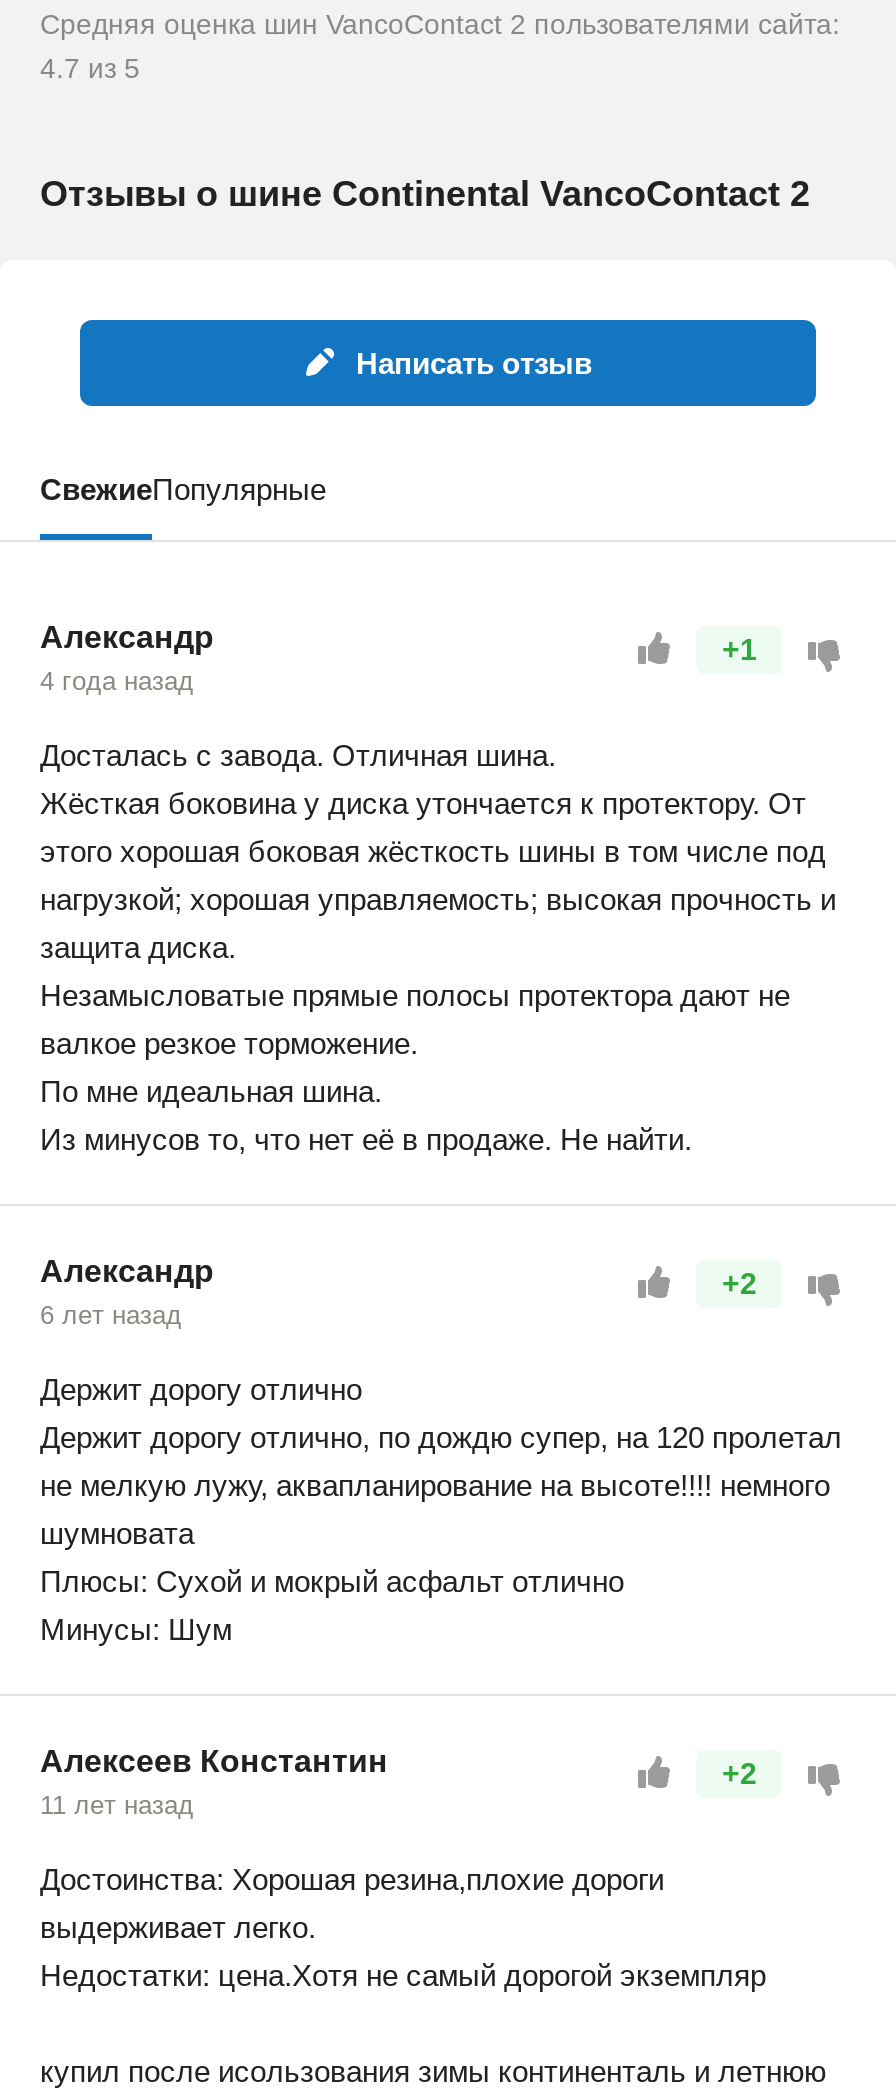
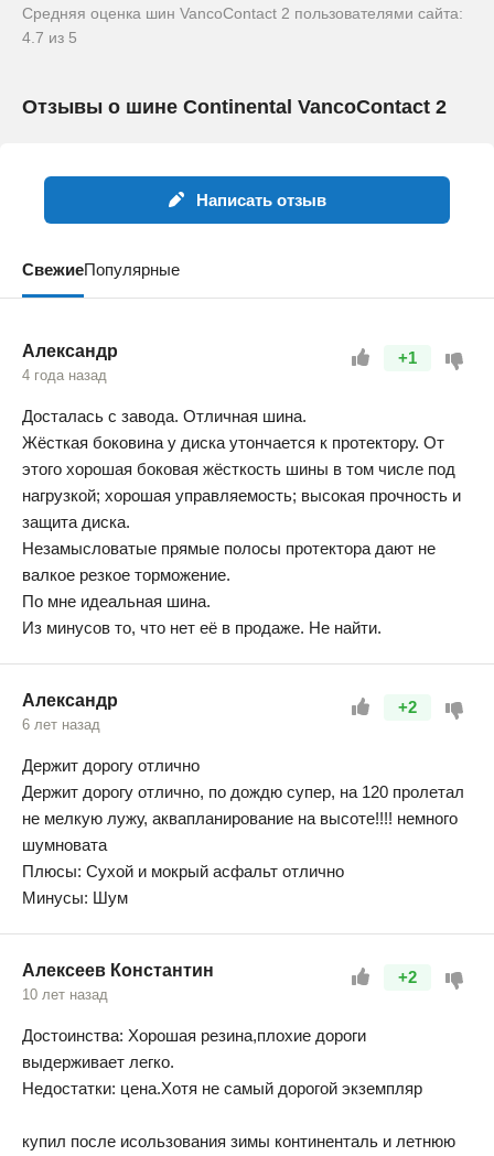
- 11 лет назад
+ 10 лет назад
